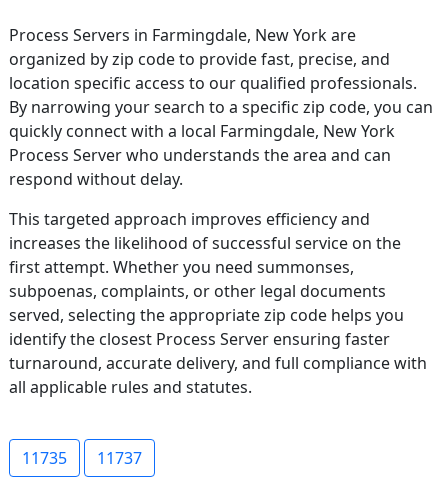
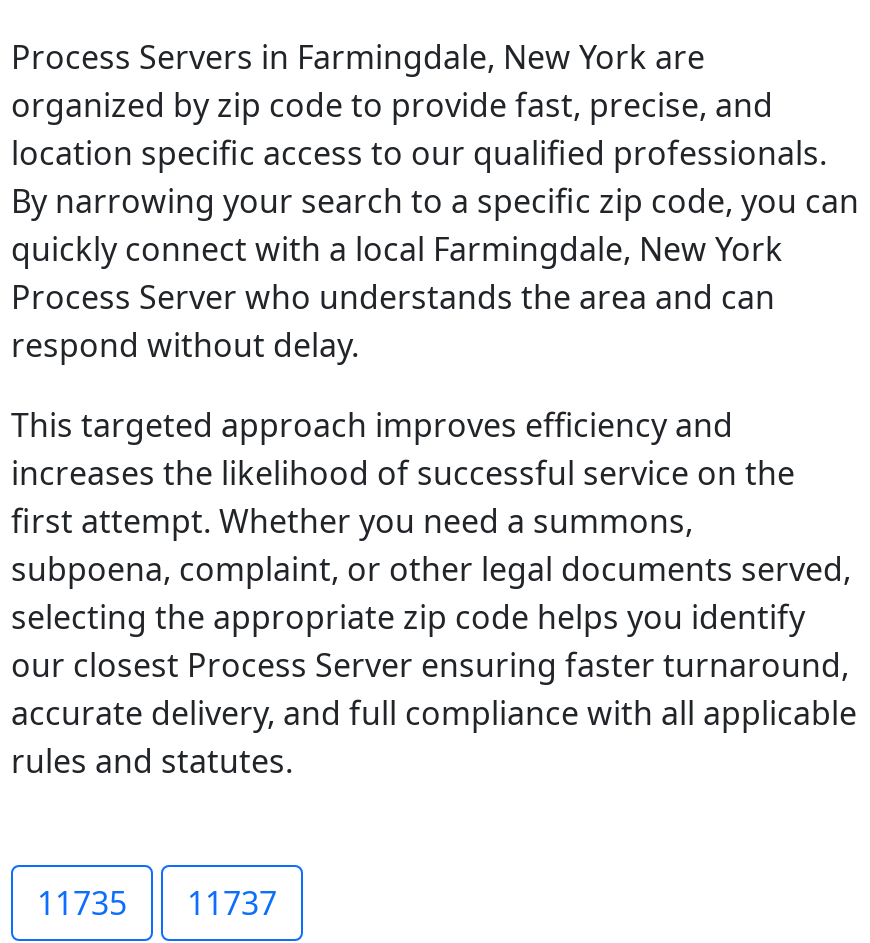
- first attempt. Whether you need summonses,
- subpoenas, complaints, or other legal documents
- served, selecting the appropriate zip code helps you
- identify the closest Process Server ensuring faster
- turnaround, accurate delivery, and full compliance with
- all applicable rules and statutes.
+ first attempt. Whether you need a summons,
+ subpoena, complaint, or other legal documents served,
+ selecting the appropriate zip code helps you identify
+ our closest Process Server ensuring faster turnaround,
+ accurate delivery, and full compliance with all applicable
+ rules and statutes.
